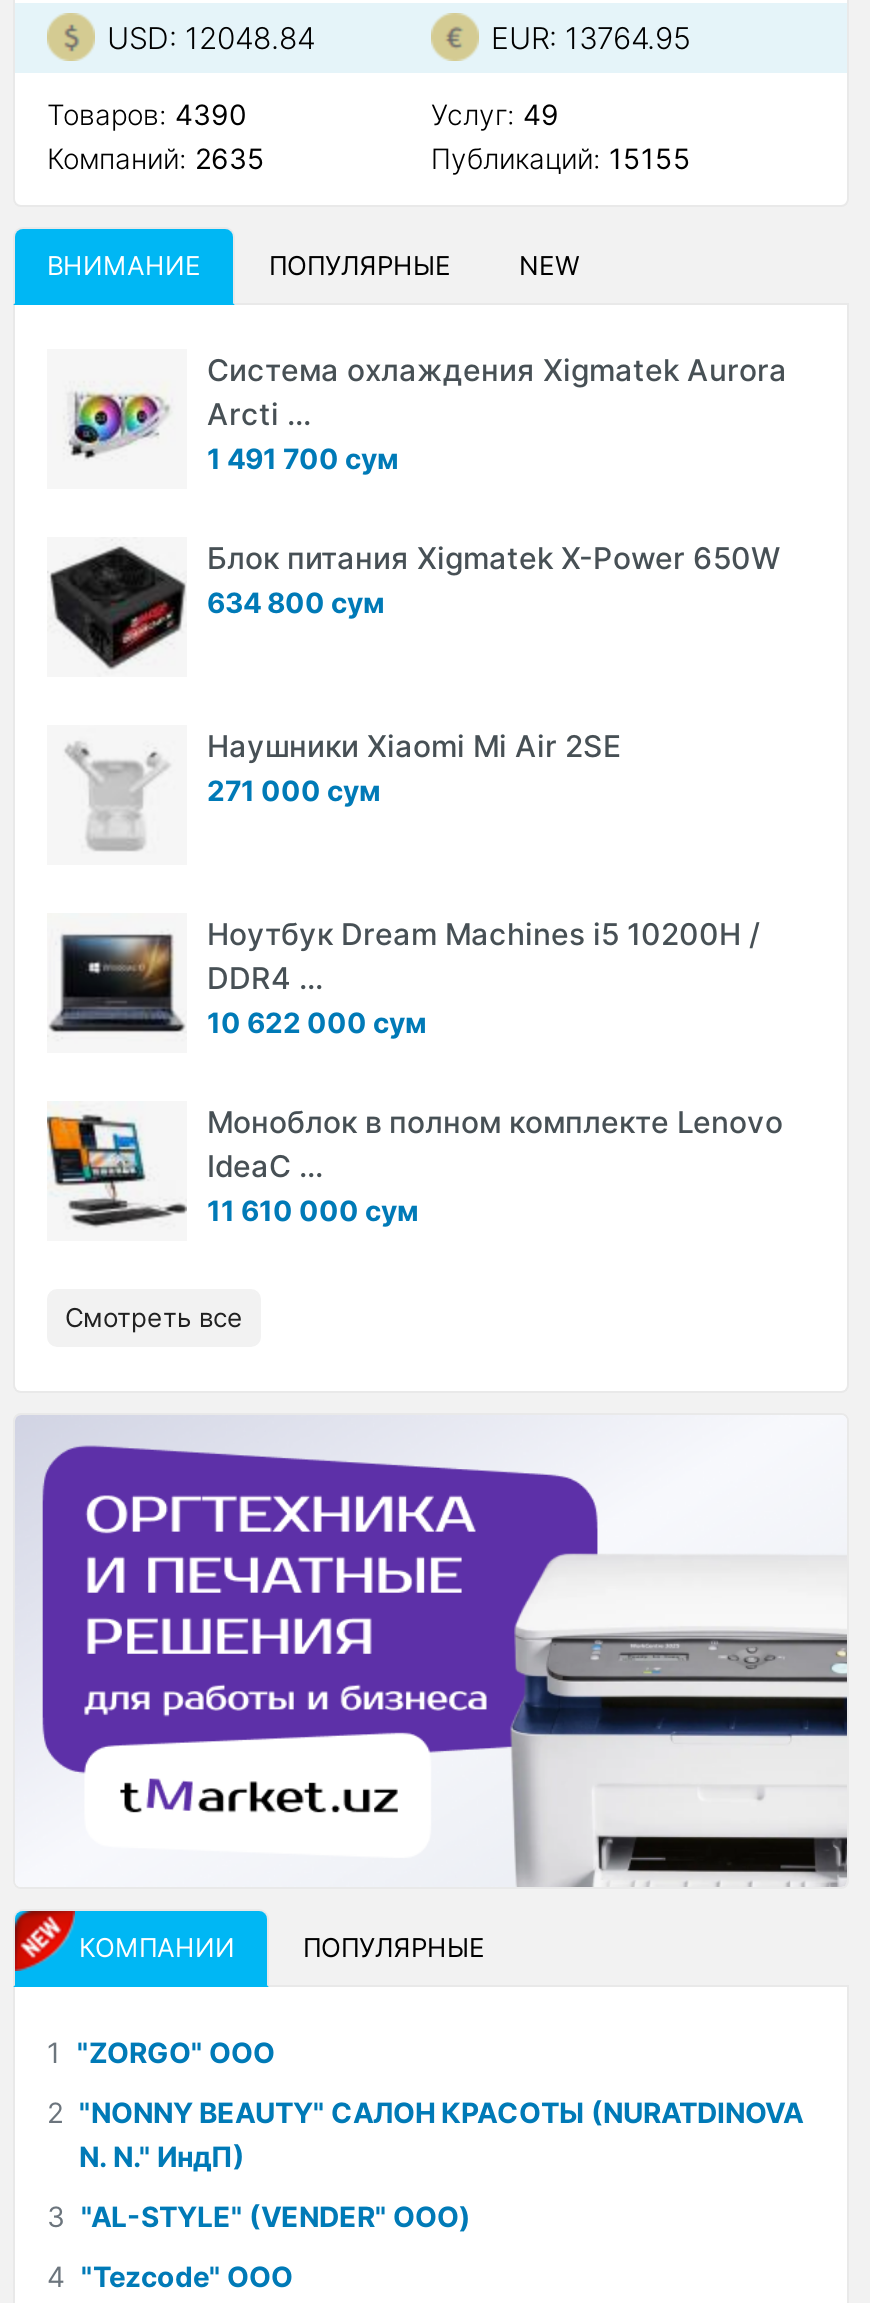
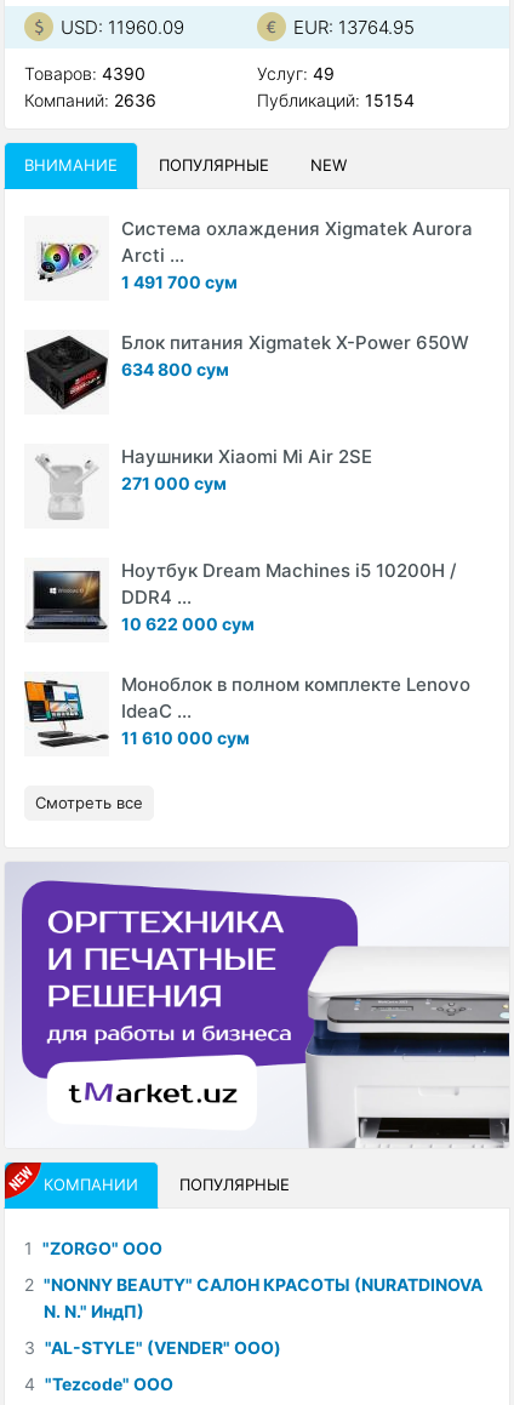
- USD: 12048.84
+ USD: 11960.09

- Компаний: 2635
+ Компаний: 2636

- Публикаций: 15155
+ Публикаций: 15154
